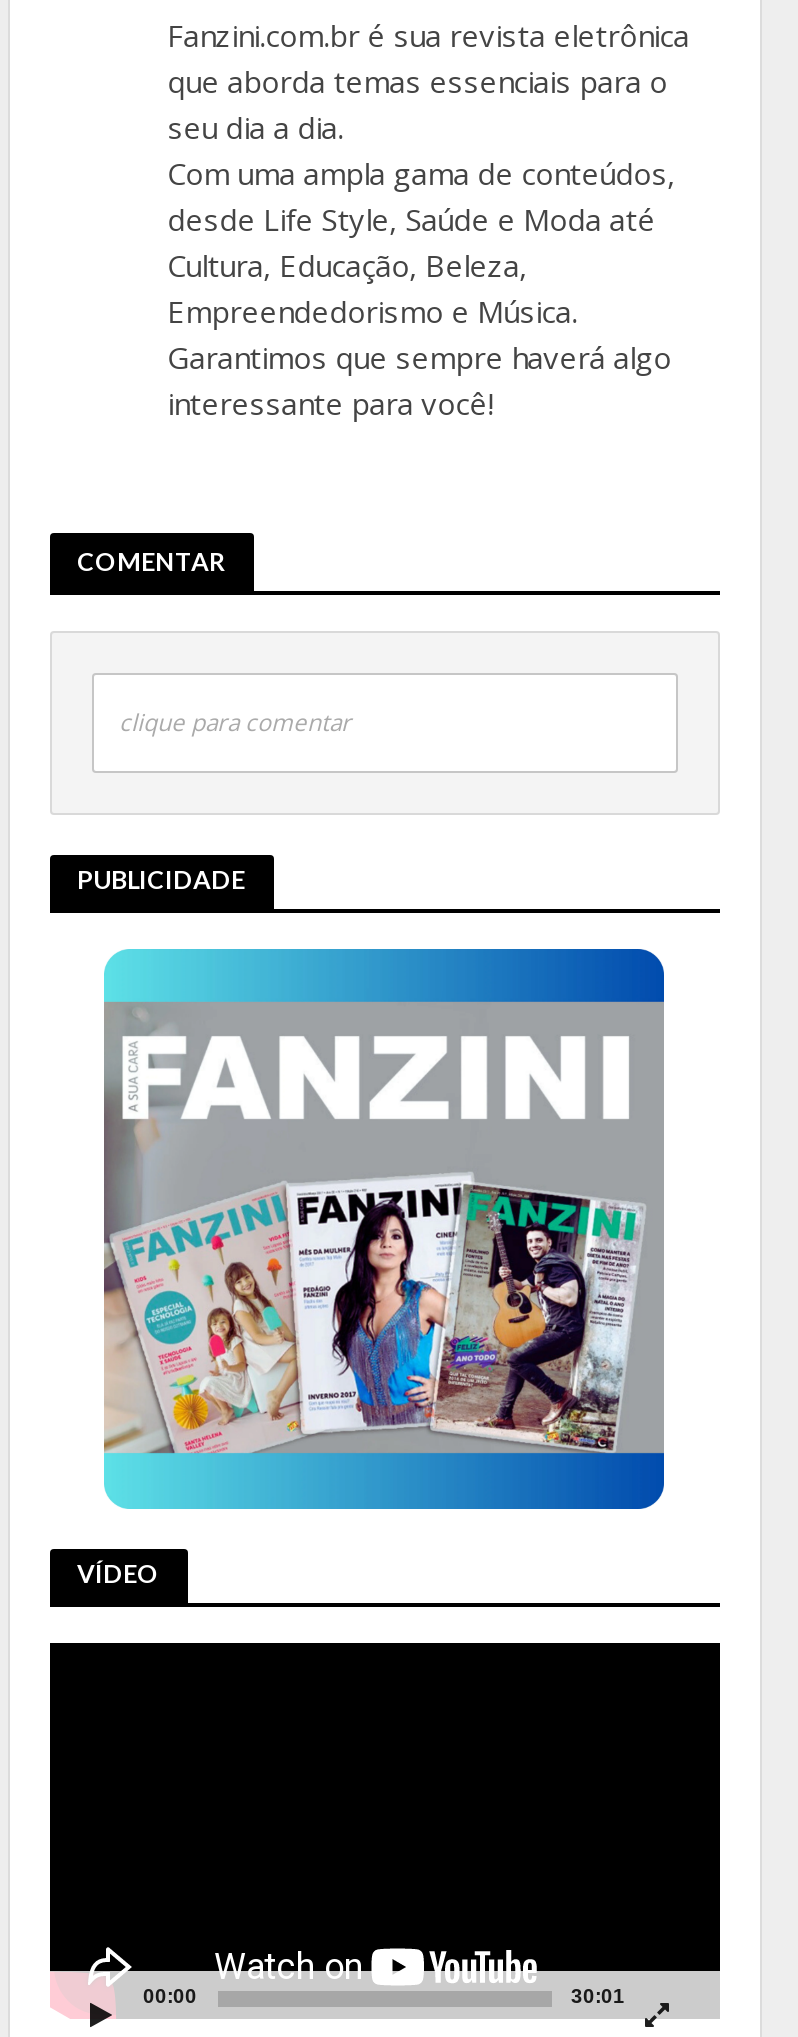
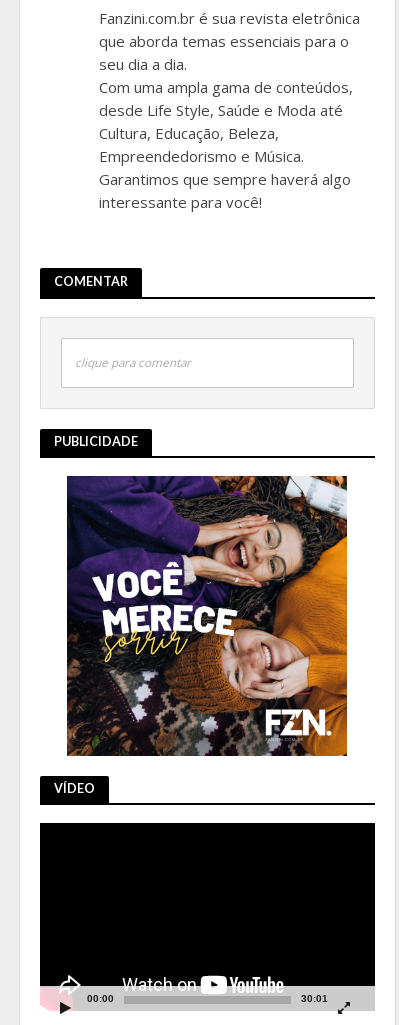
- [image]
+ [image]
